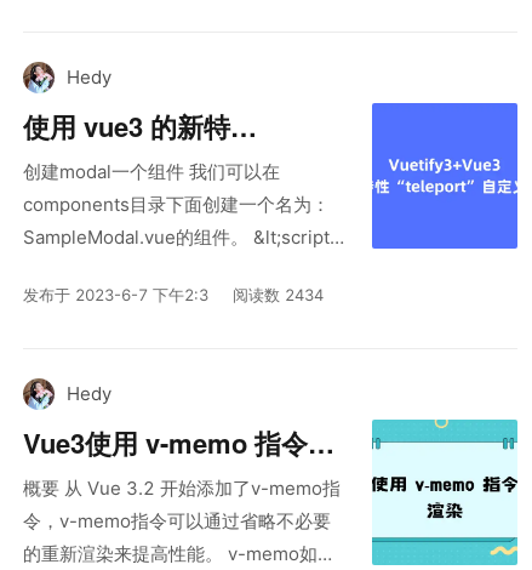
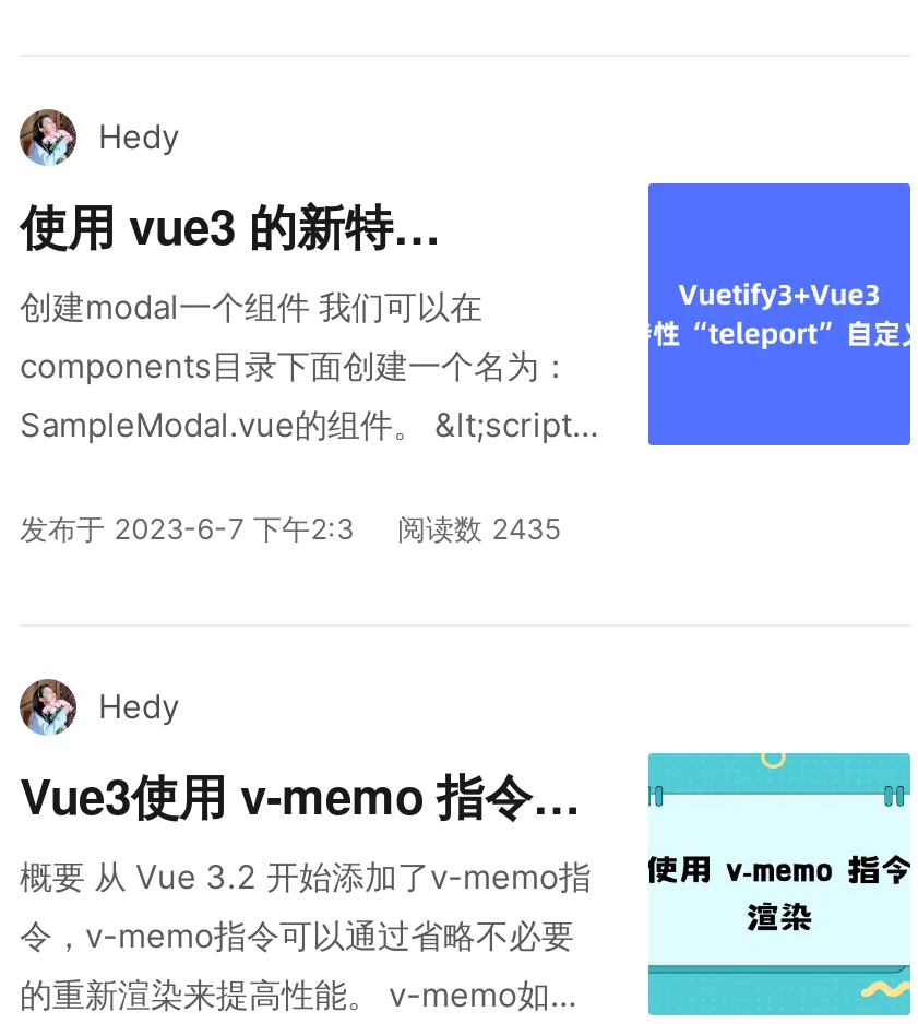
- 阅读数 2434
+ 阅读数 2435
